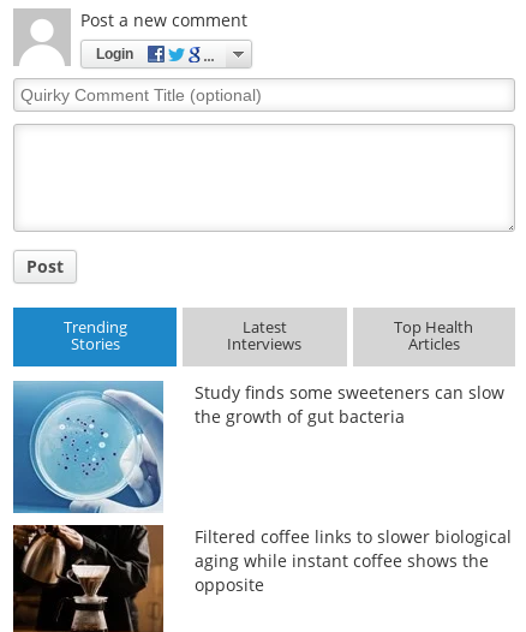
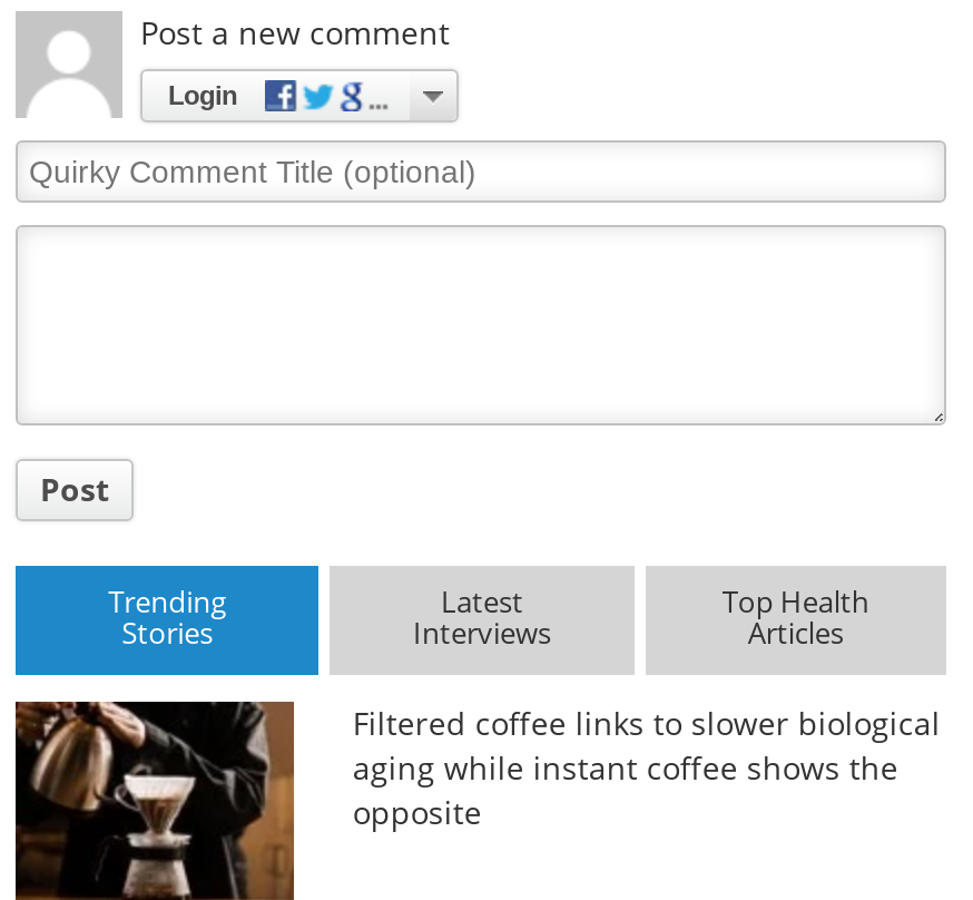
- [image]
- Study finds some sweeteners can slow
- the growth of gut bacteria
